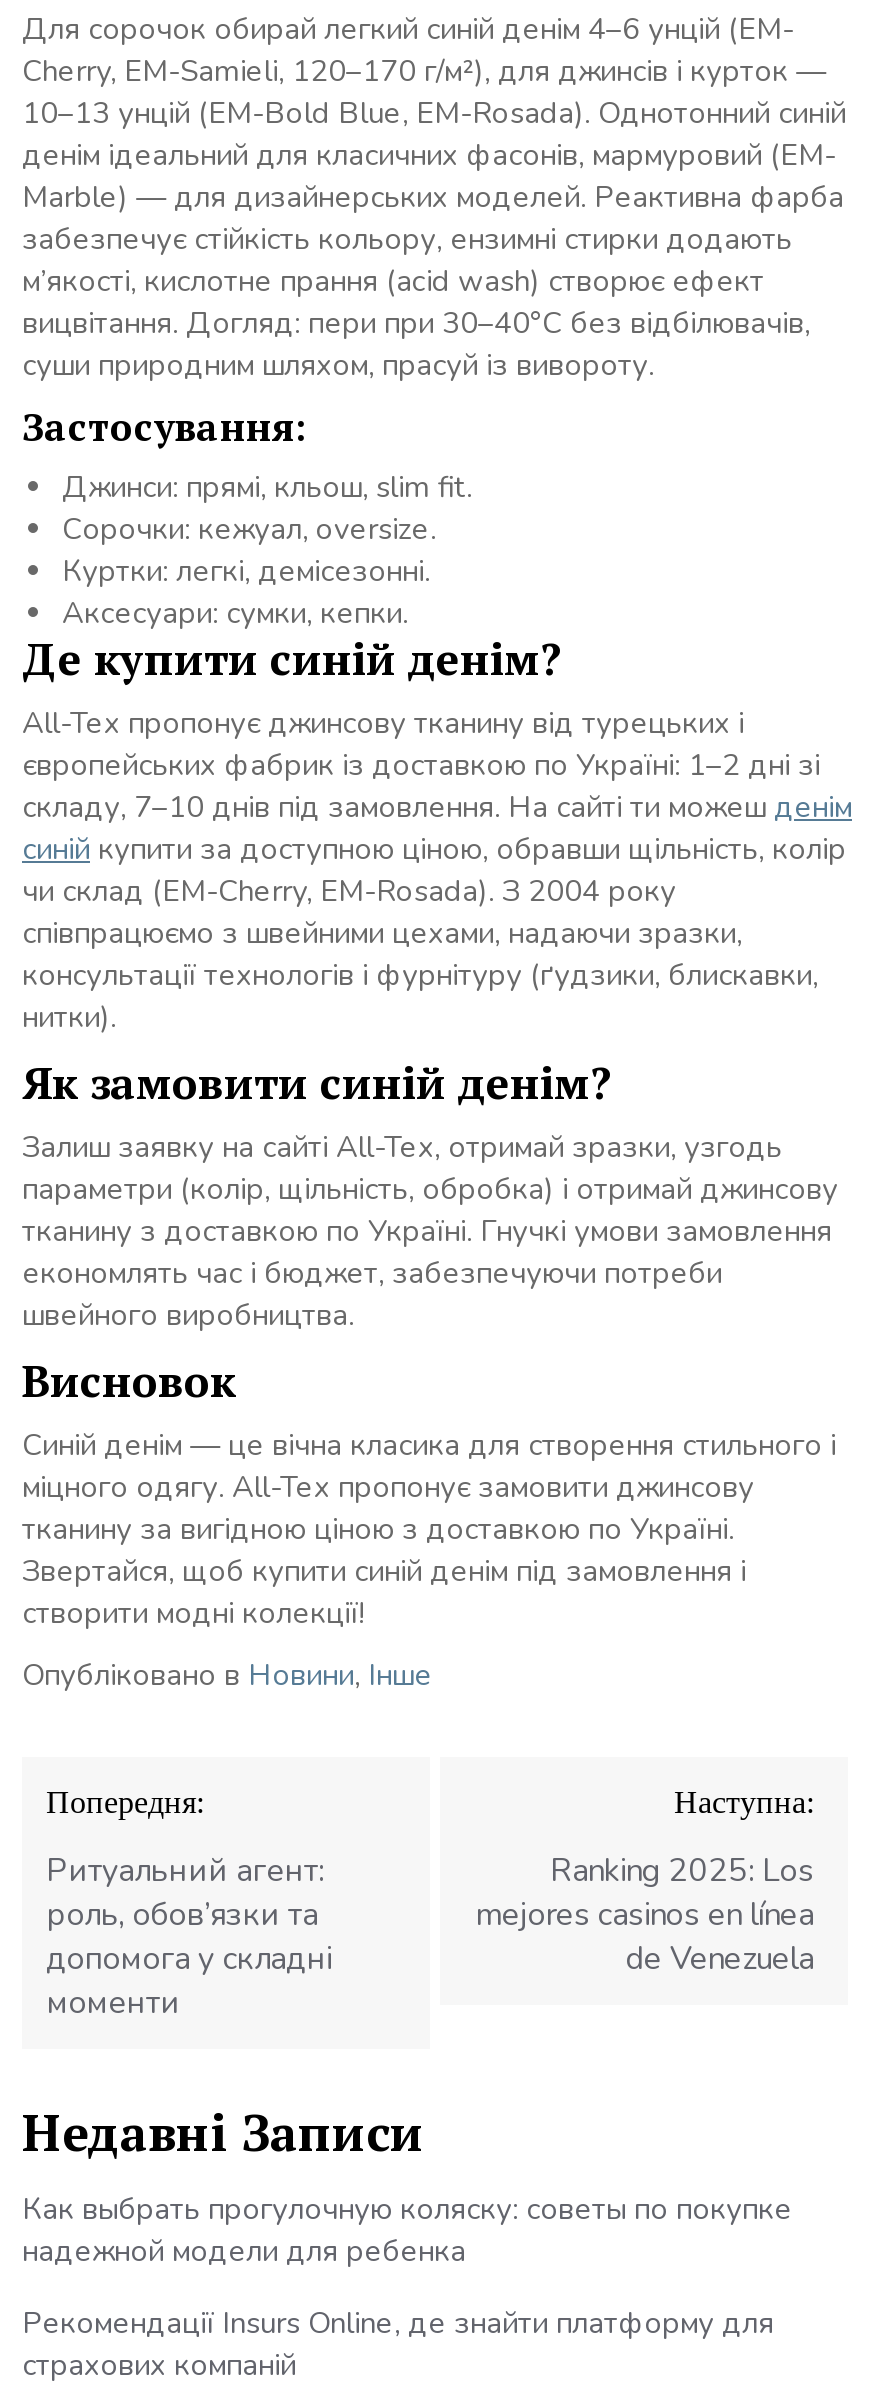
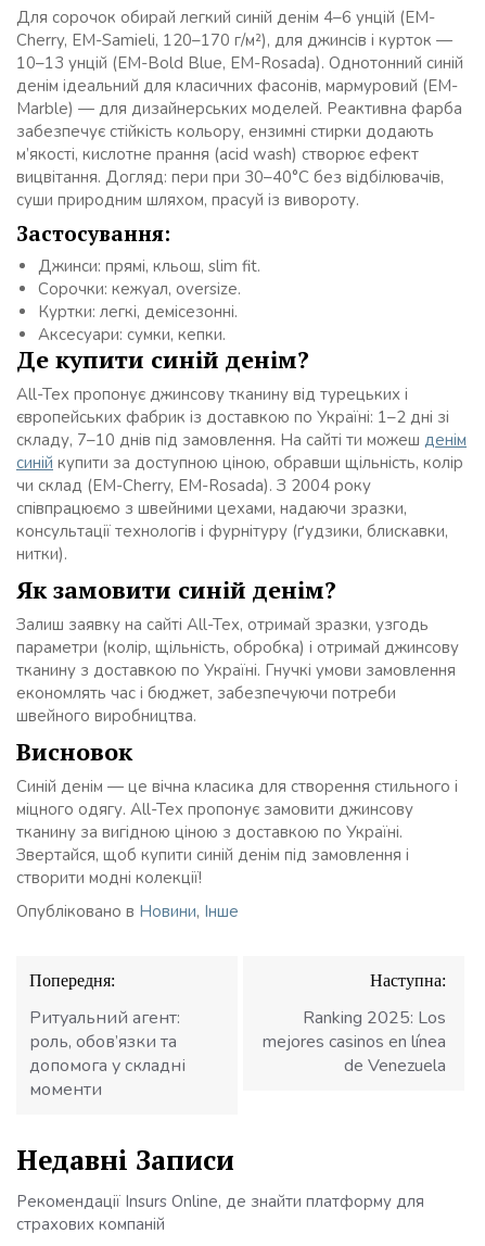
- Как выбрать прогулочную коляску: советы по покупке
- надежной модели для ребенка
